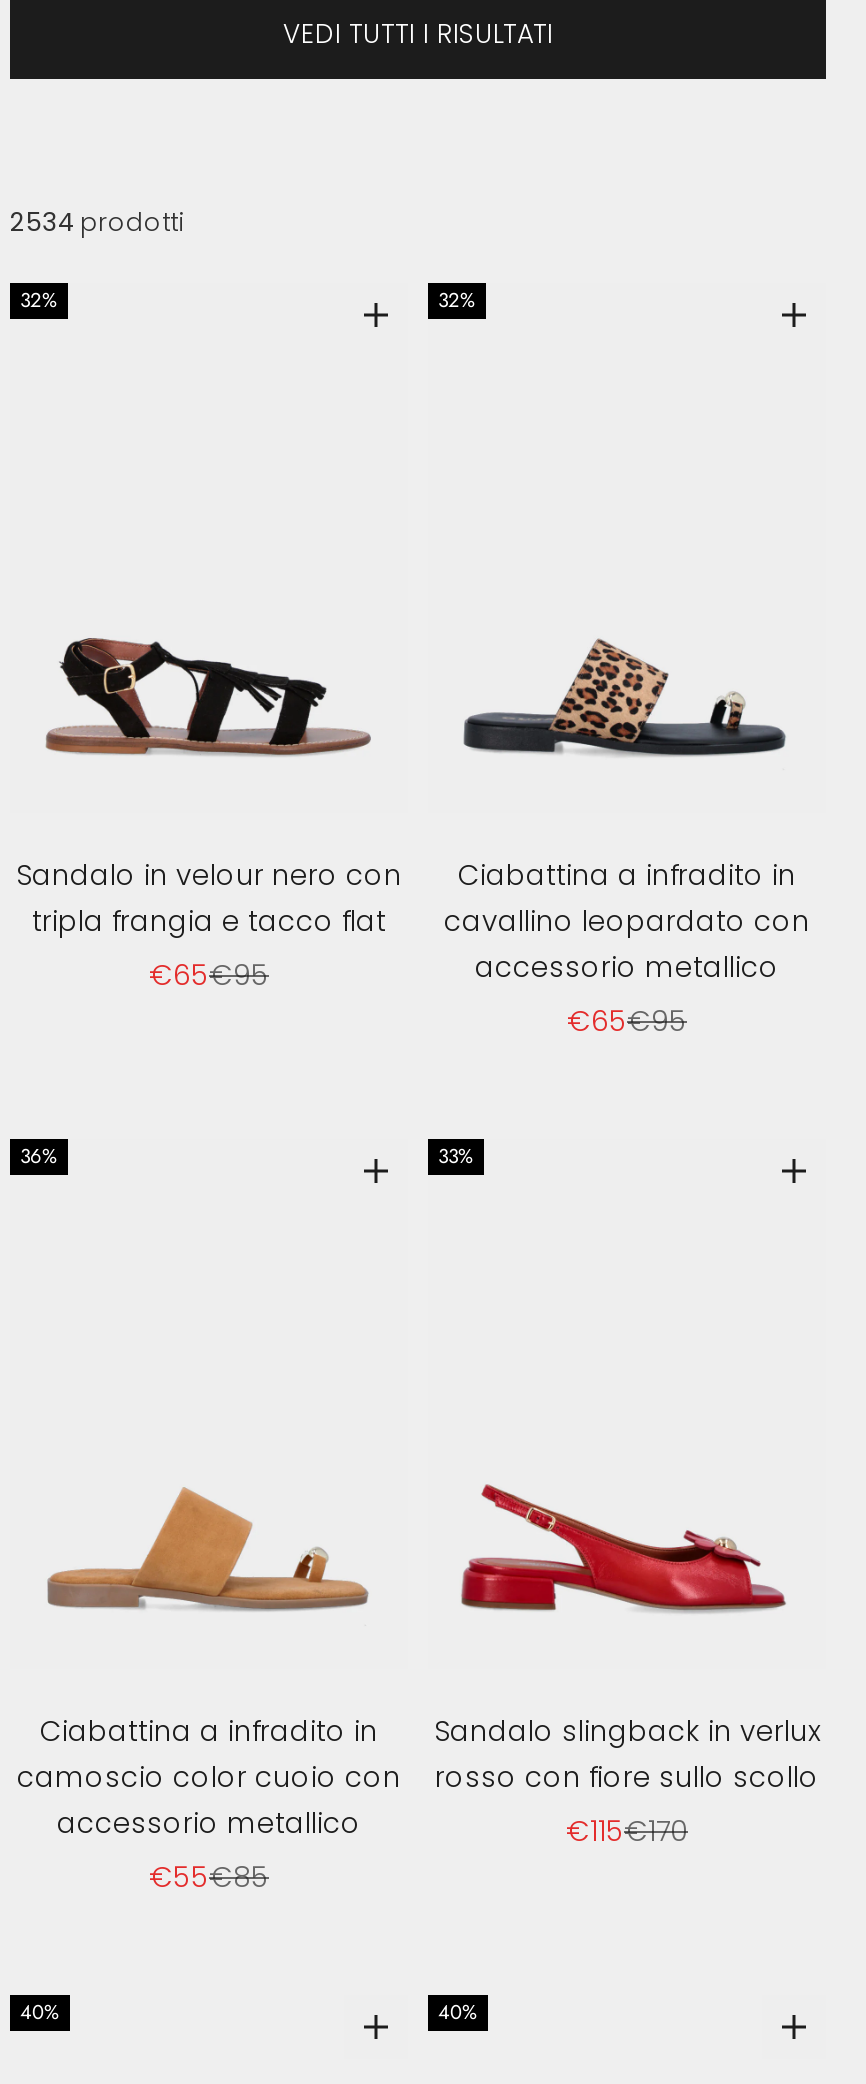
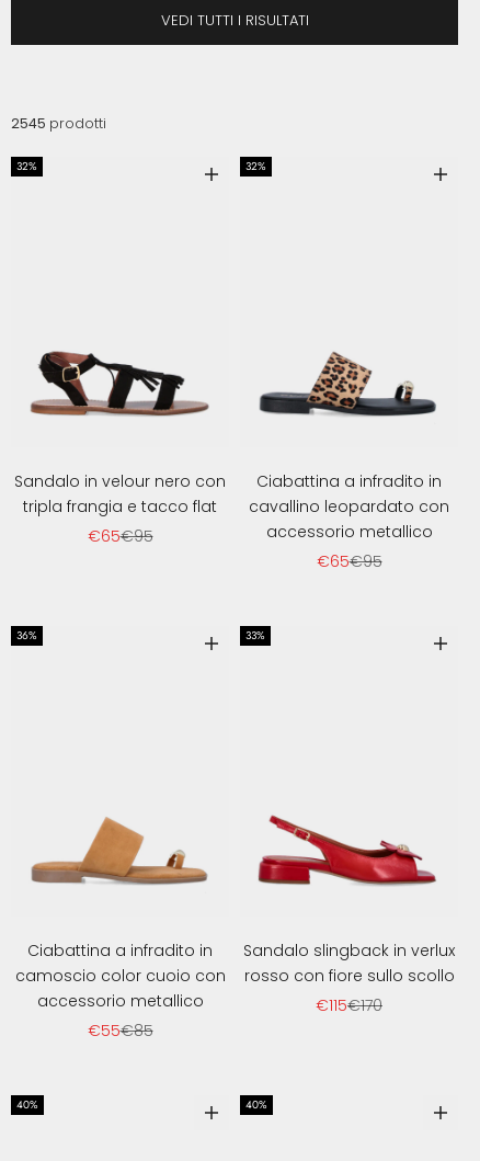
- 2534 prodotti
+ 2545 prodotti
